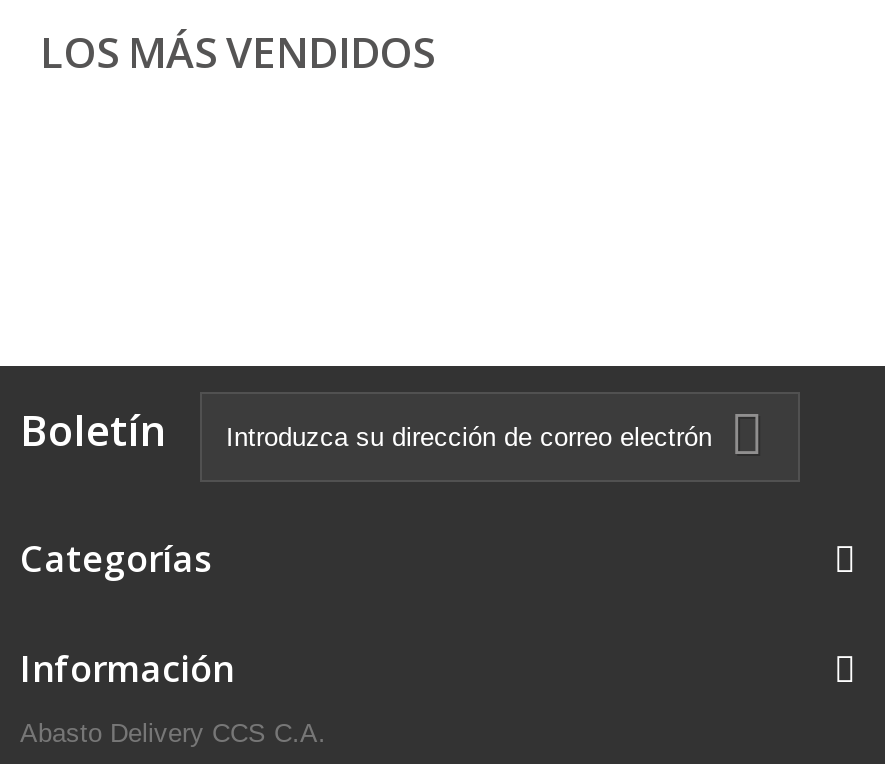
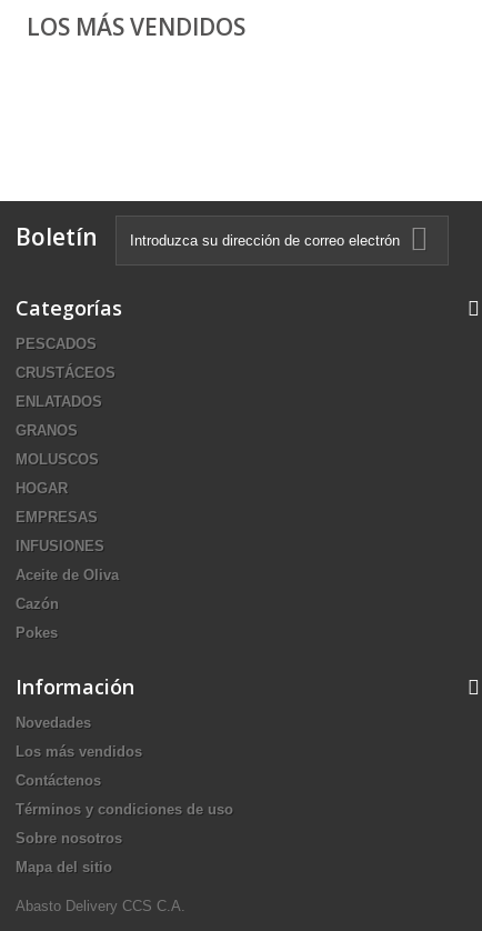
+ PESCADOS
+ CRUSTÁCEOS
+ ENLATADOS
+ GRANOS
+ MOLUSCOS
+ HOGAR
+ EMPRESAS
+ INFUSIONES
+ Aceite de Oliva
+ Cazón
+ Pokes

+ Novedades
+ Los más vendidos
+ Contáctenos
+ Términos y condiciones de uso
+ Sobre nosotros
+ Mapa del sitio
